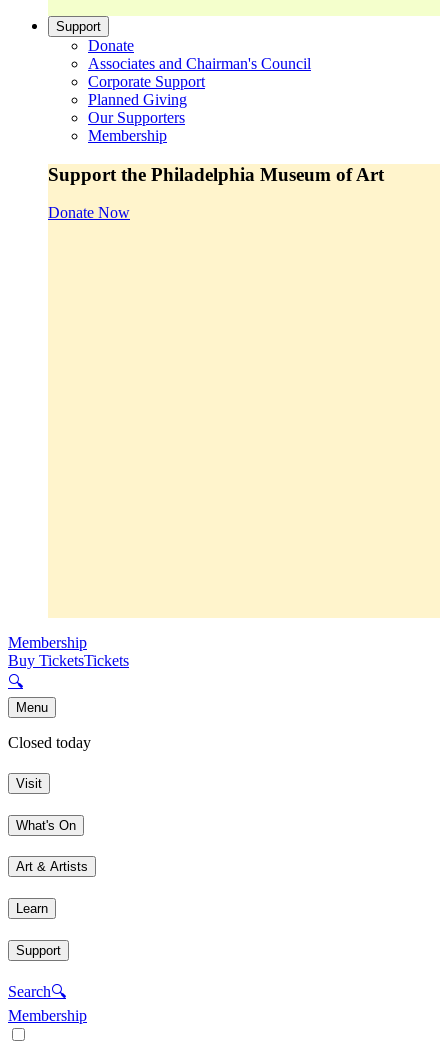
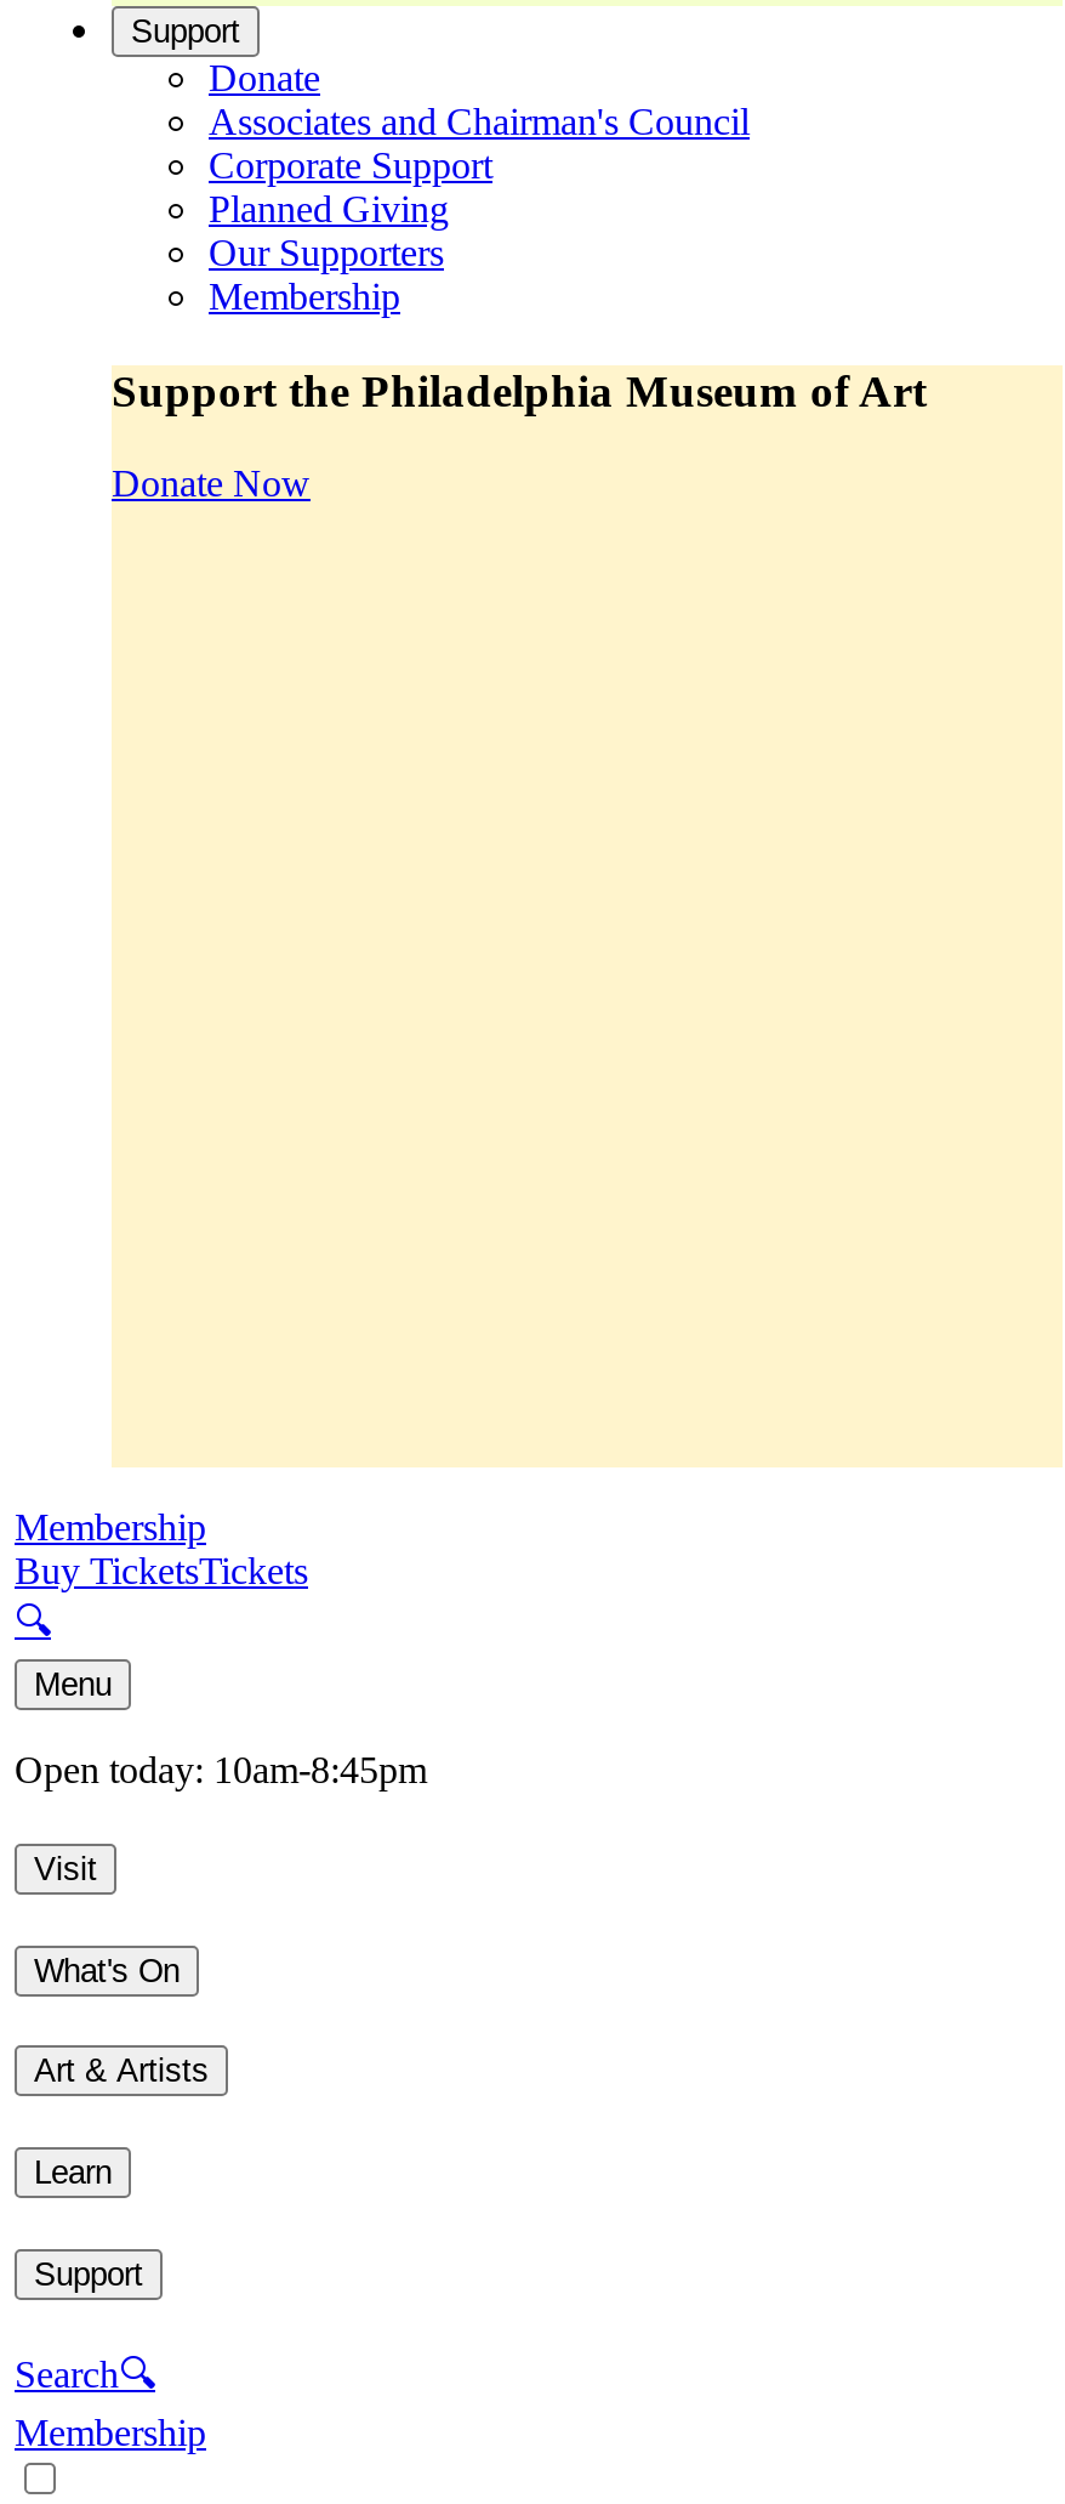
- Closed today
+ Open today: 10am-8:45pm
